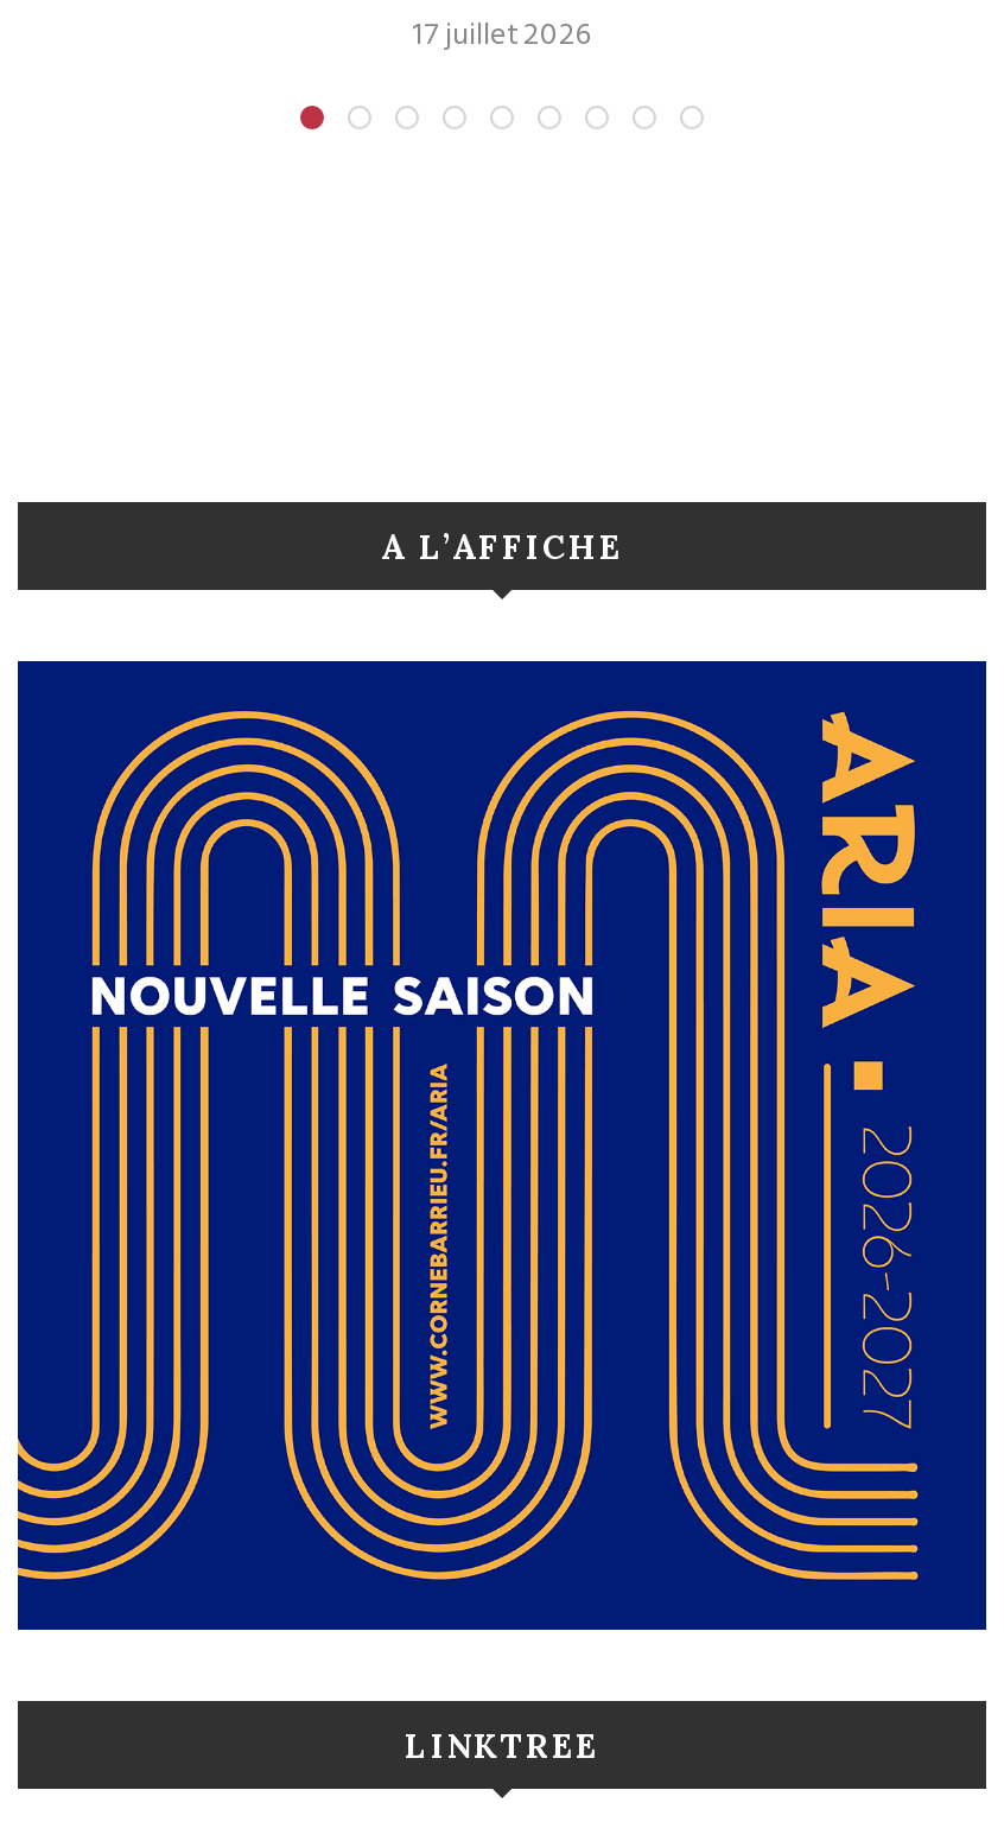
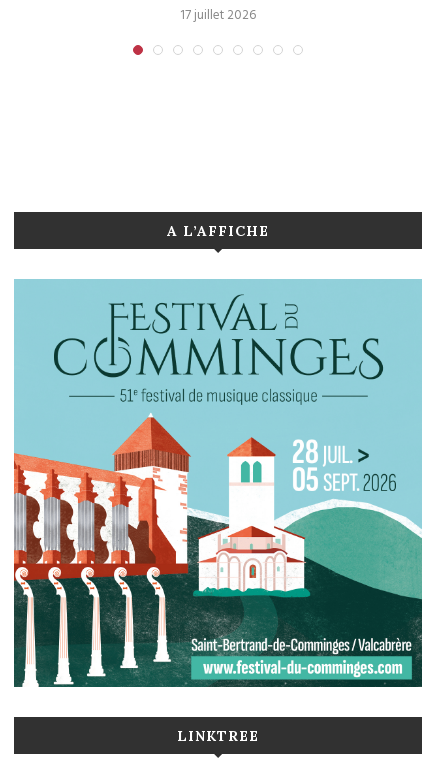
- [image]
+ [image]
